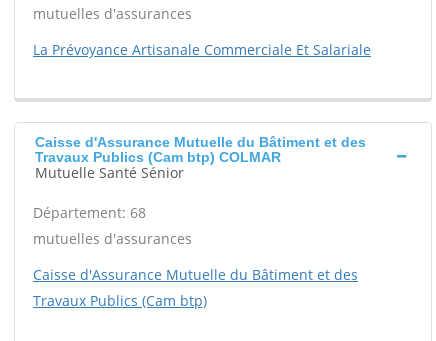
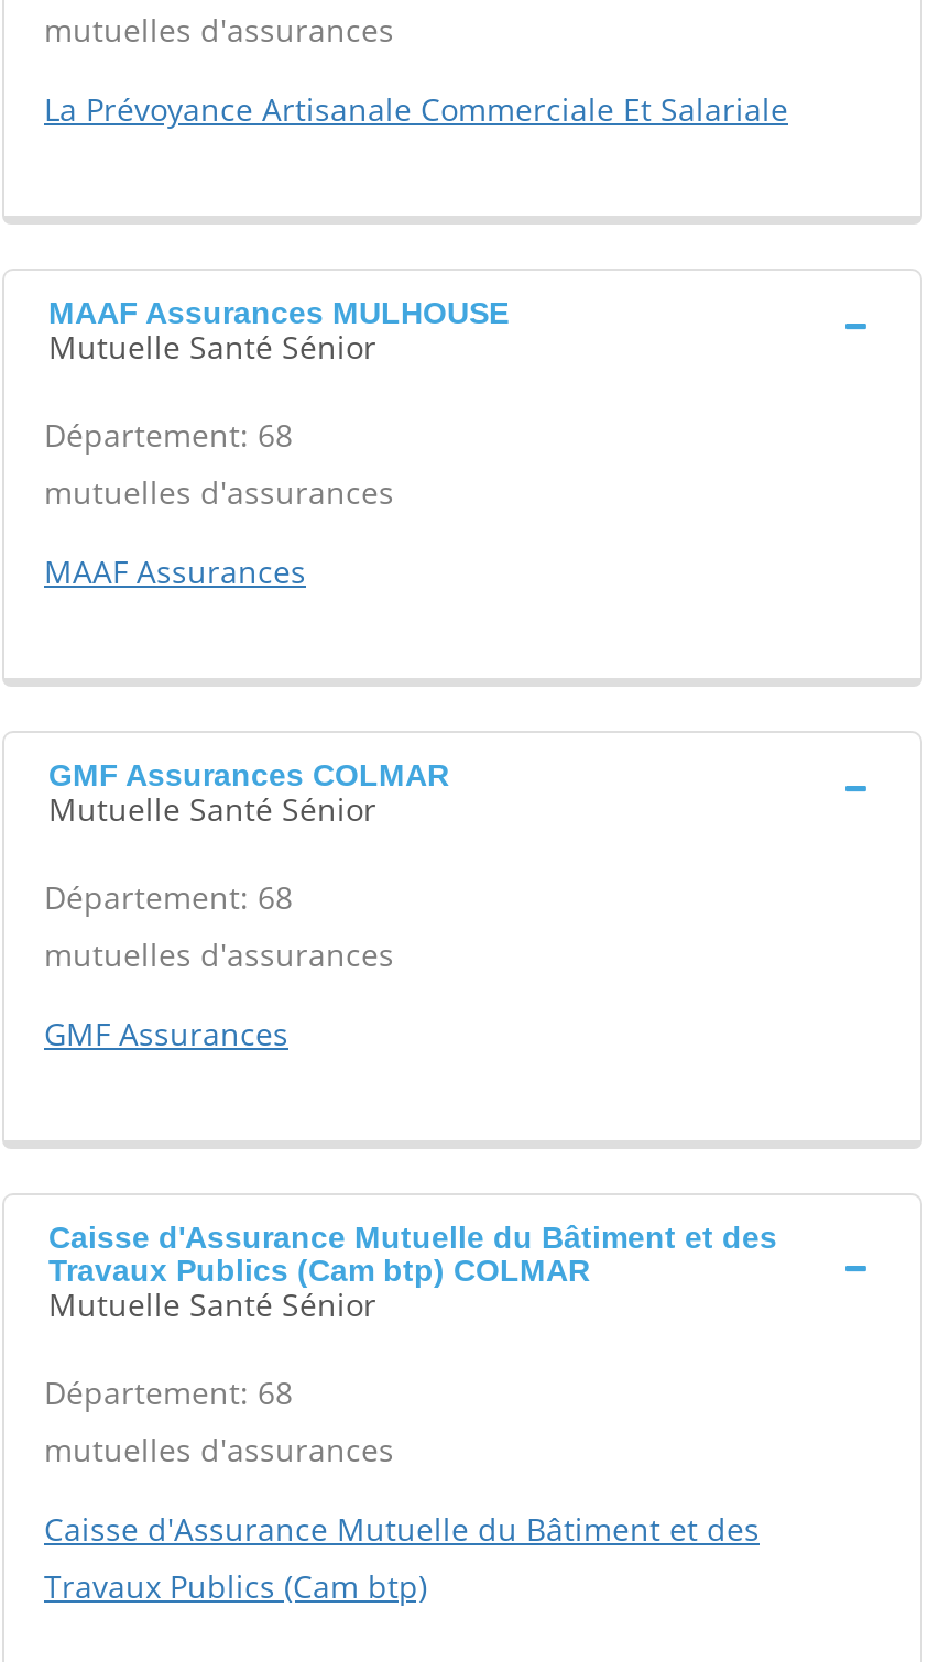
+ MAAF Assurances MULHOUSE
+ Mutuelle Santé Sénior
+ Département: 68
+ mutuelles d'assurances
+ MAAF Assurances

+ GMF Assurances COLMAR
+ Mutuelle Santé Sénior
+ Département: 68
+ mutuelles d'assurances
+ GMF Assurances
